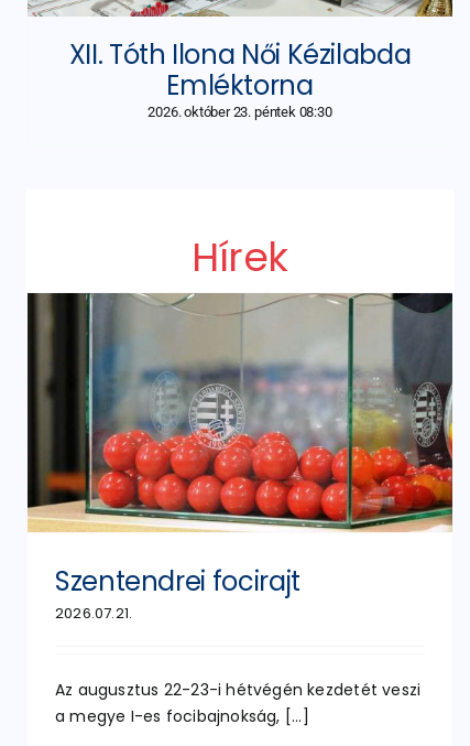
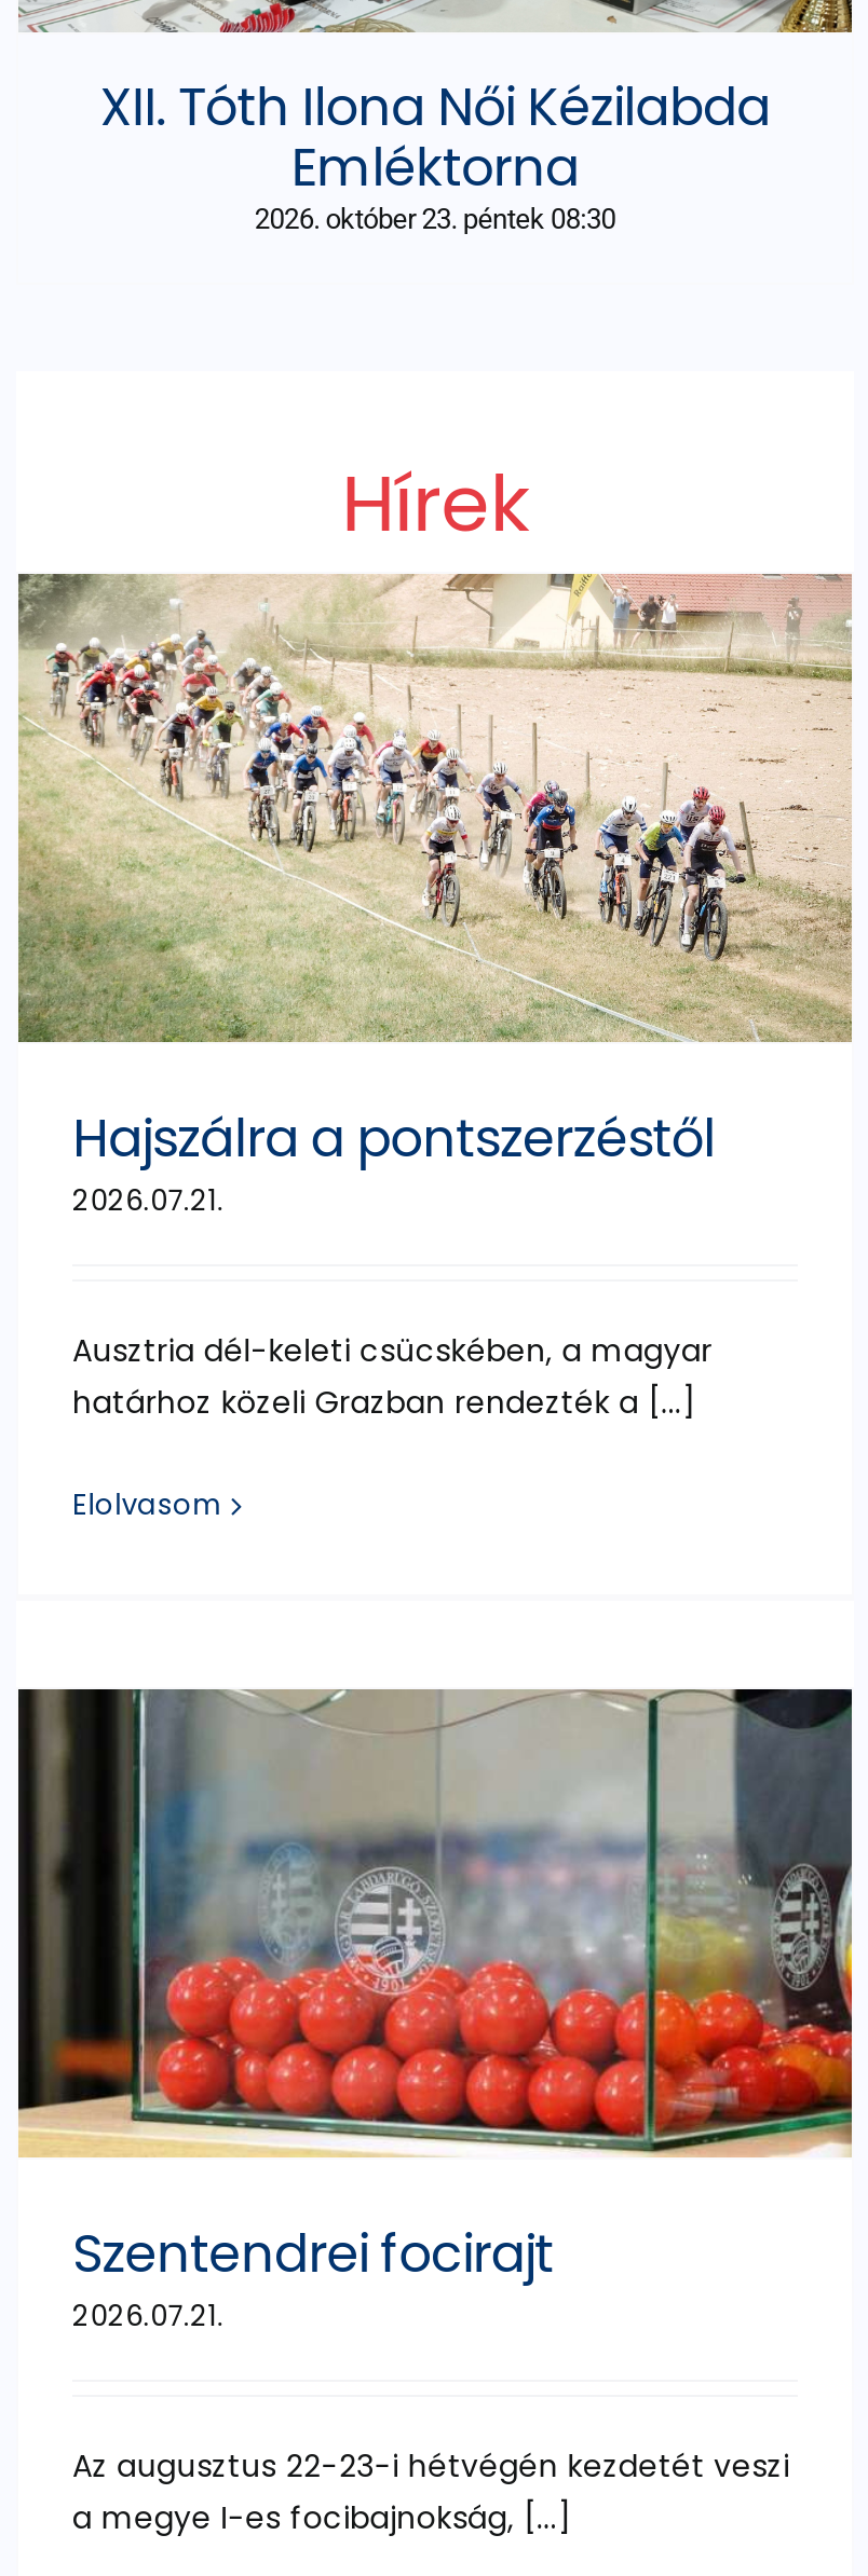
+ [image]
+ Hajszálra a pontszerzéstől
+ 2026.07.21.
+ Ausztria dél-keleti csücskében, a magyar
+ határhoz közeli Grazban rendezték a [...]
+ Elolvasom
